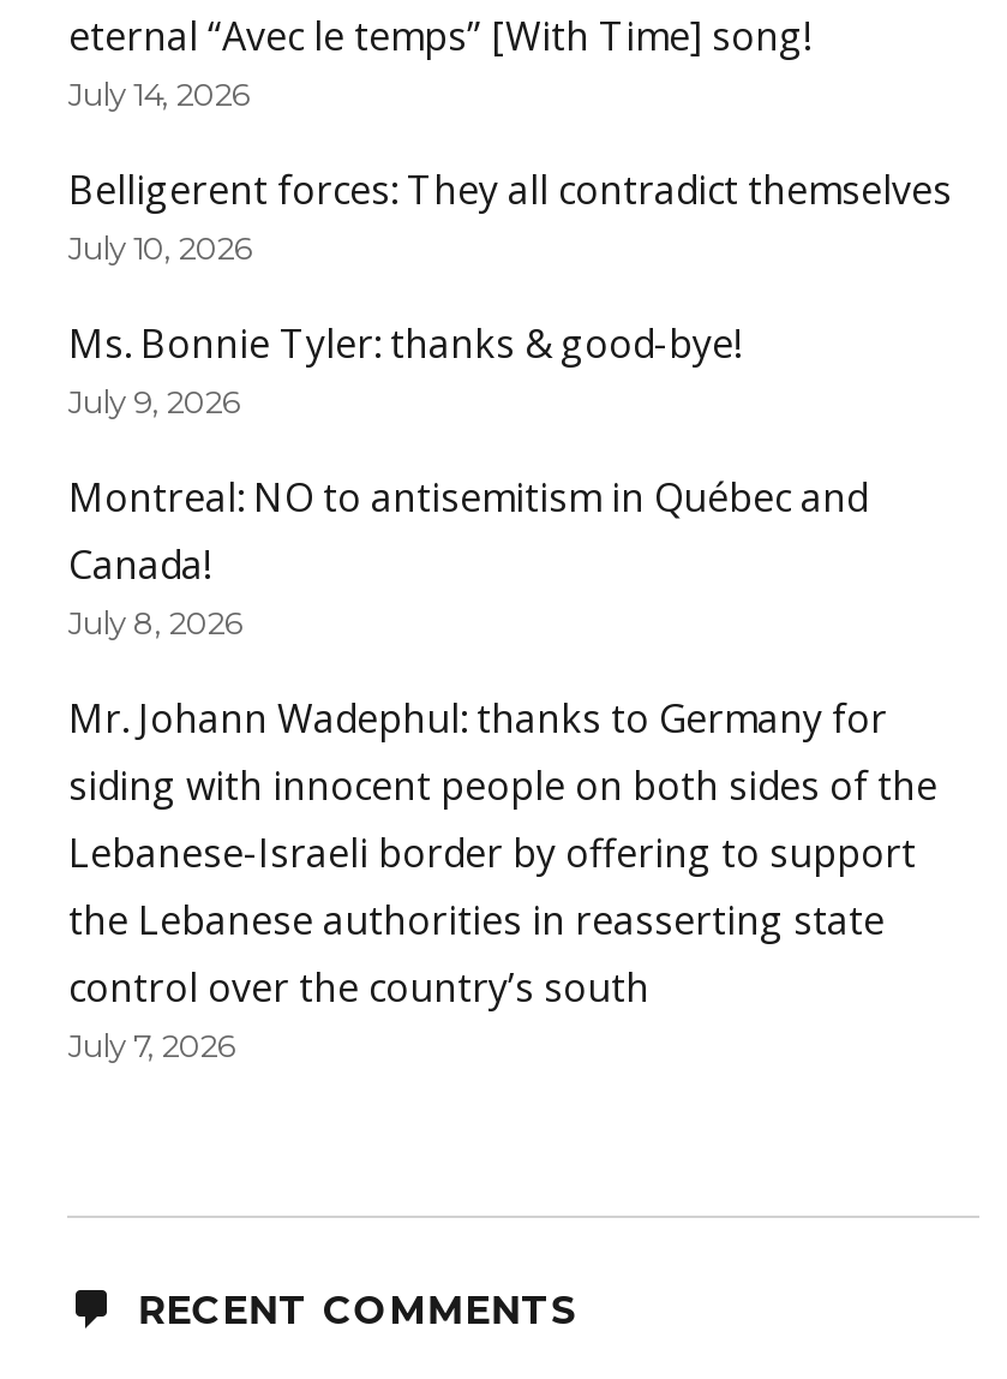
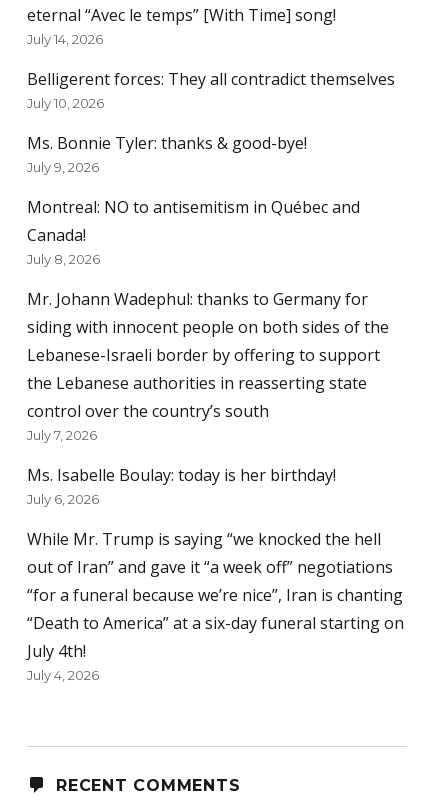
+ Ms. Isabelle Boulay: today is her birthday!
+ July 6, 2026
+ While Mr. Trump is saying “we knocked the hell
+ out of Iran” and gave it “a week off” negotiations
+ “for a funeral because we’re nice”, Iran is chanting
+ “Death to America” at a six-day funeral starting on
+ July 4th!
+ July 4, 2026
